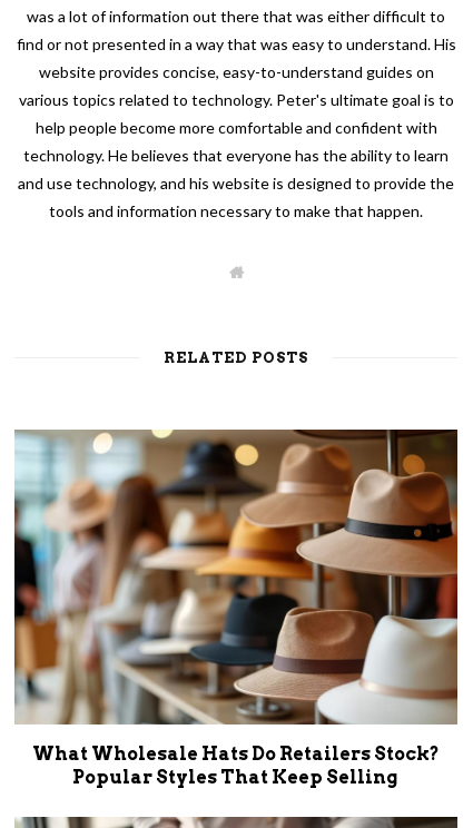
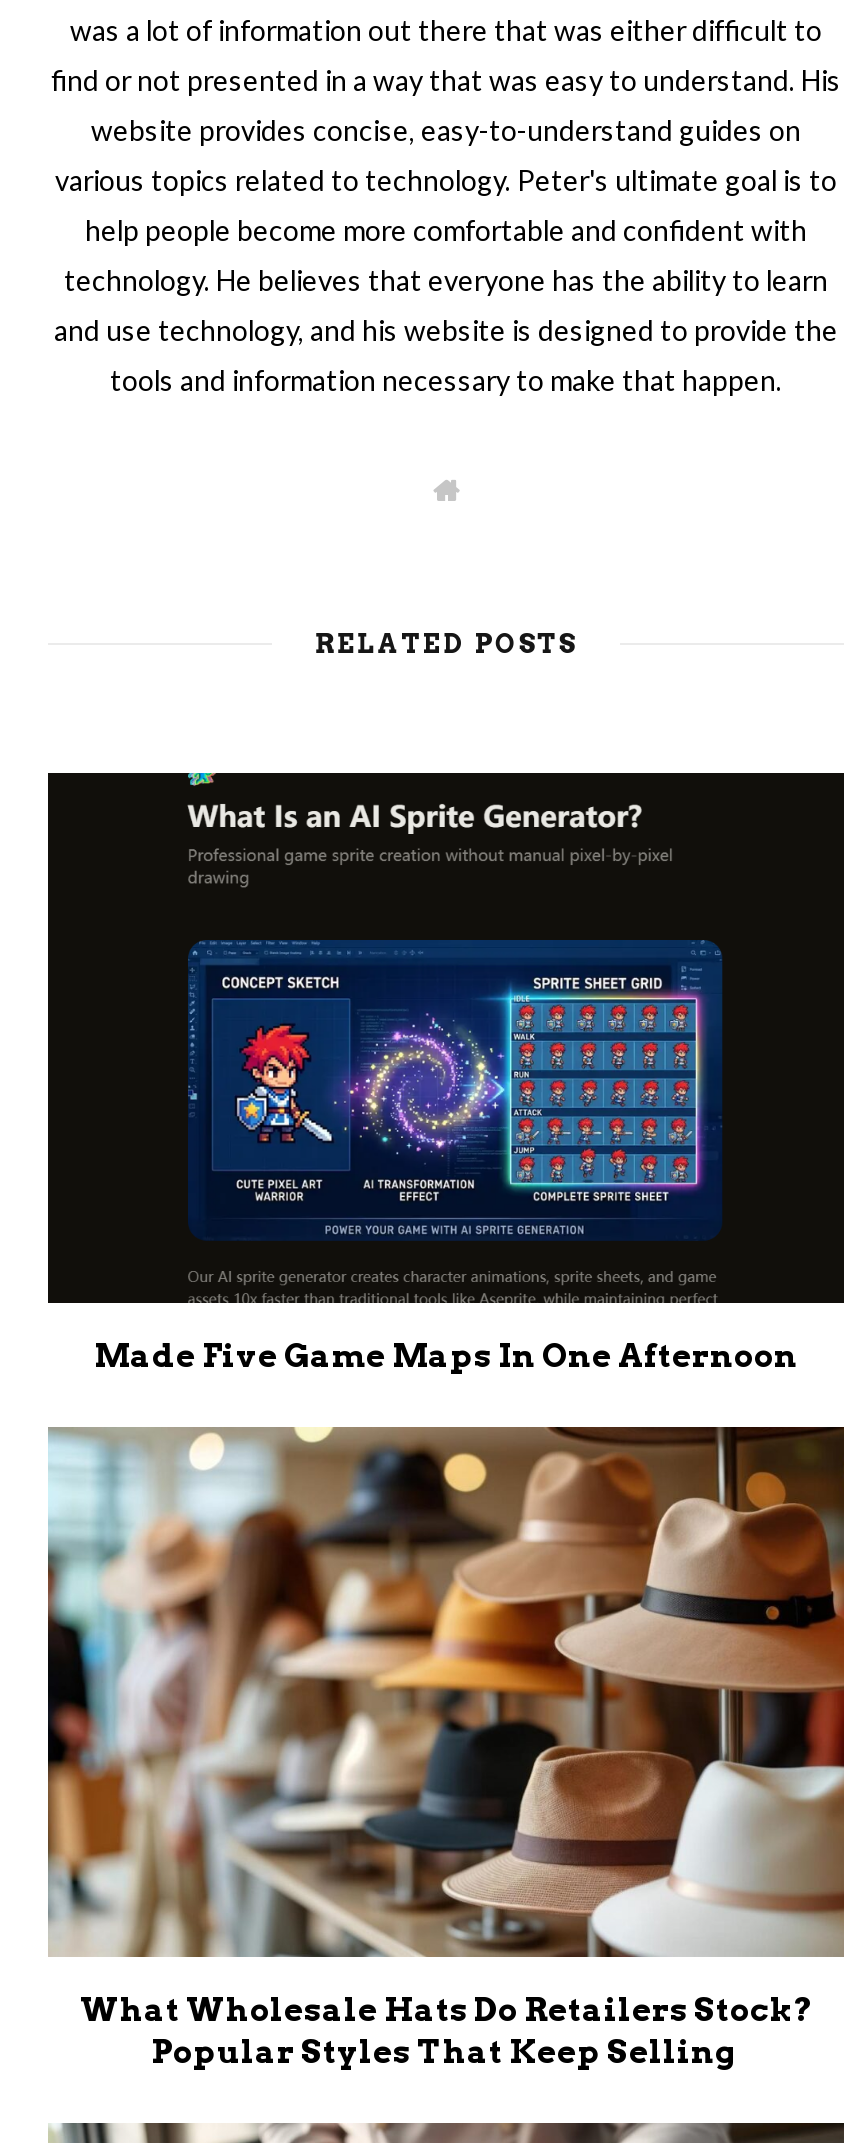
+ [image]
+ Made Five Game Maps In One Afternoon
